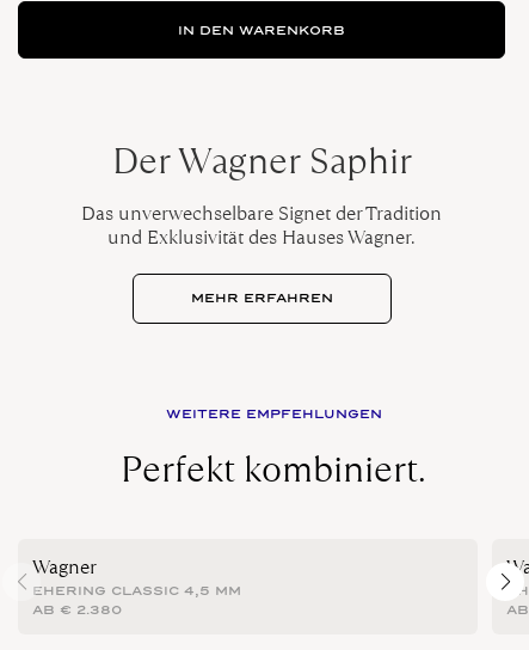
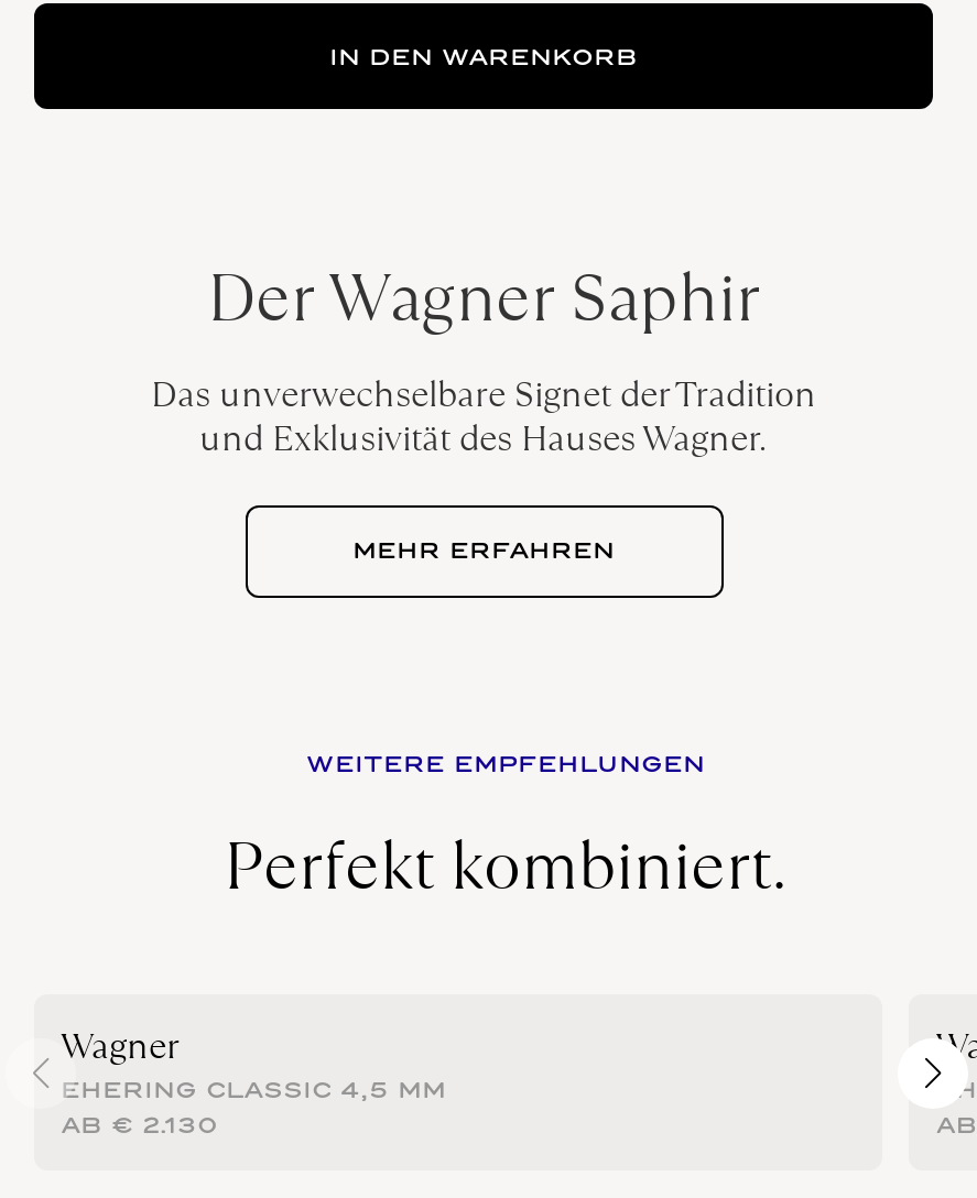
- AB €2.380
+ AB €2.130
